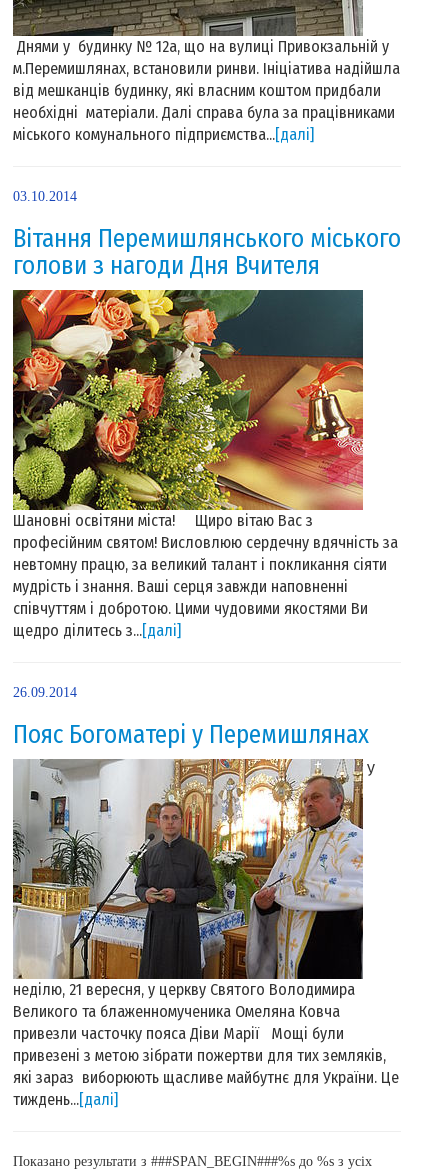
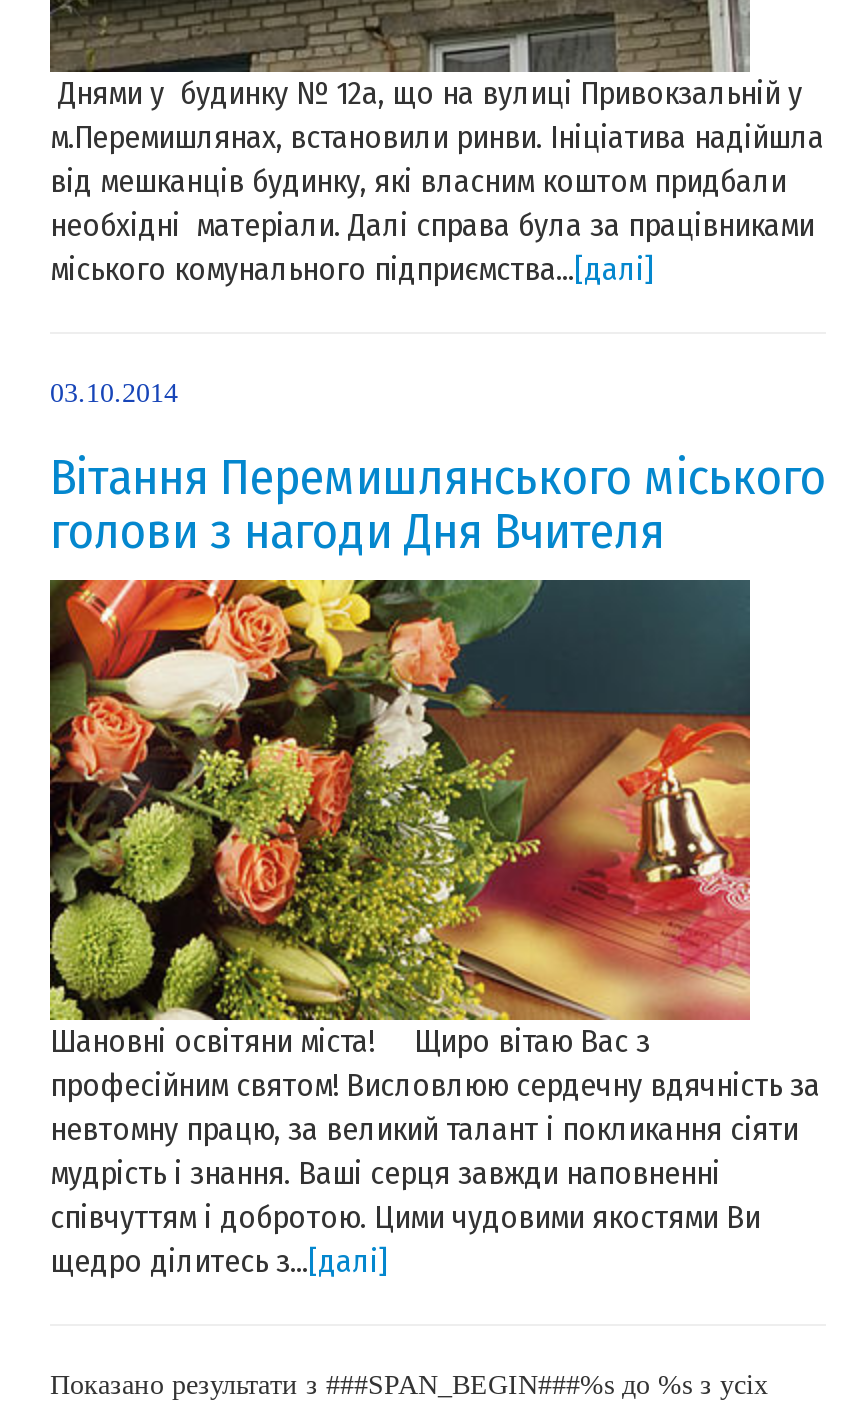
- [image]
- 26.09.2014
- Пояс Богоматері у Перемишлянах
- У

- неділю, 21 вересня, у церкву Святого Володимира
- Великого та блаженномученика Омеляна Ковча
- привезли часточку пояса Діви Марії Мощі були
- привезені з метою зібрати пожертви для тих земляків,
- які зараз виборюють щасливе майбутнє для України. Це
- тиждень...[далі]
